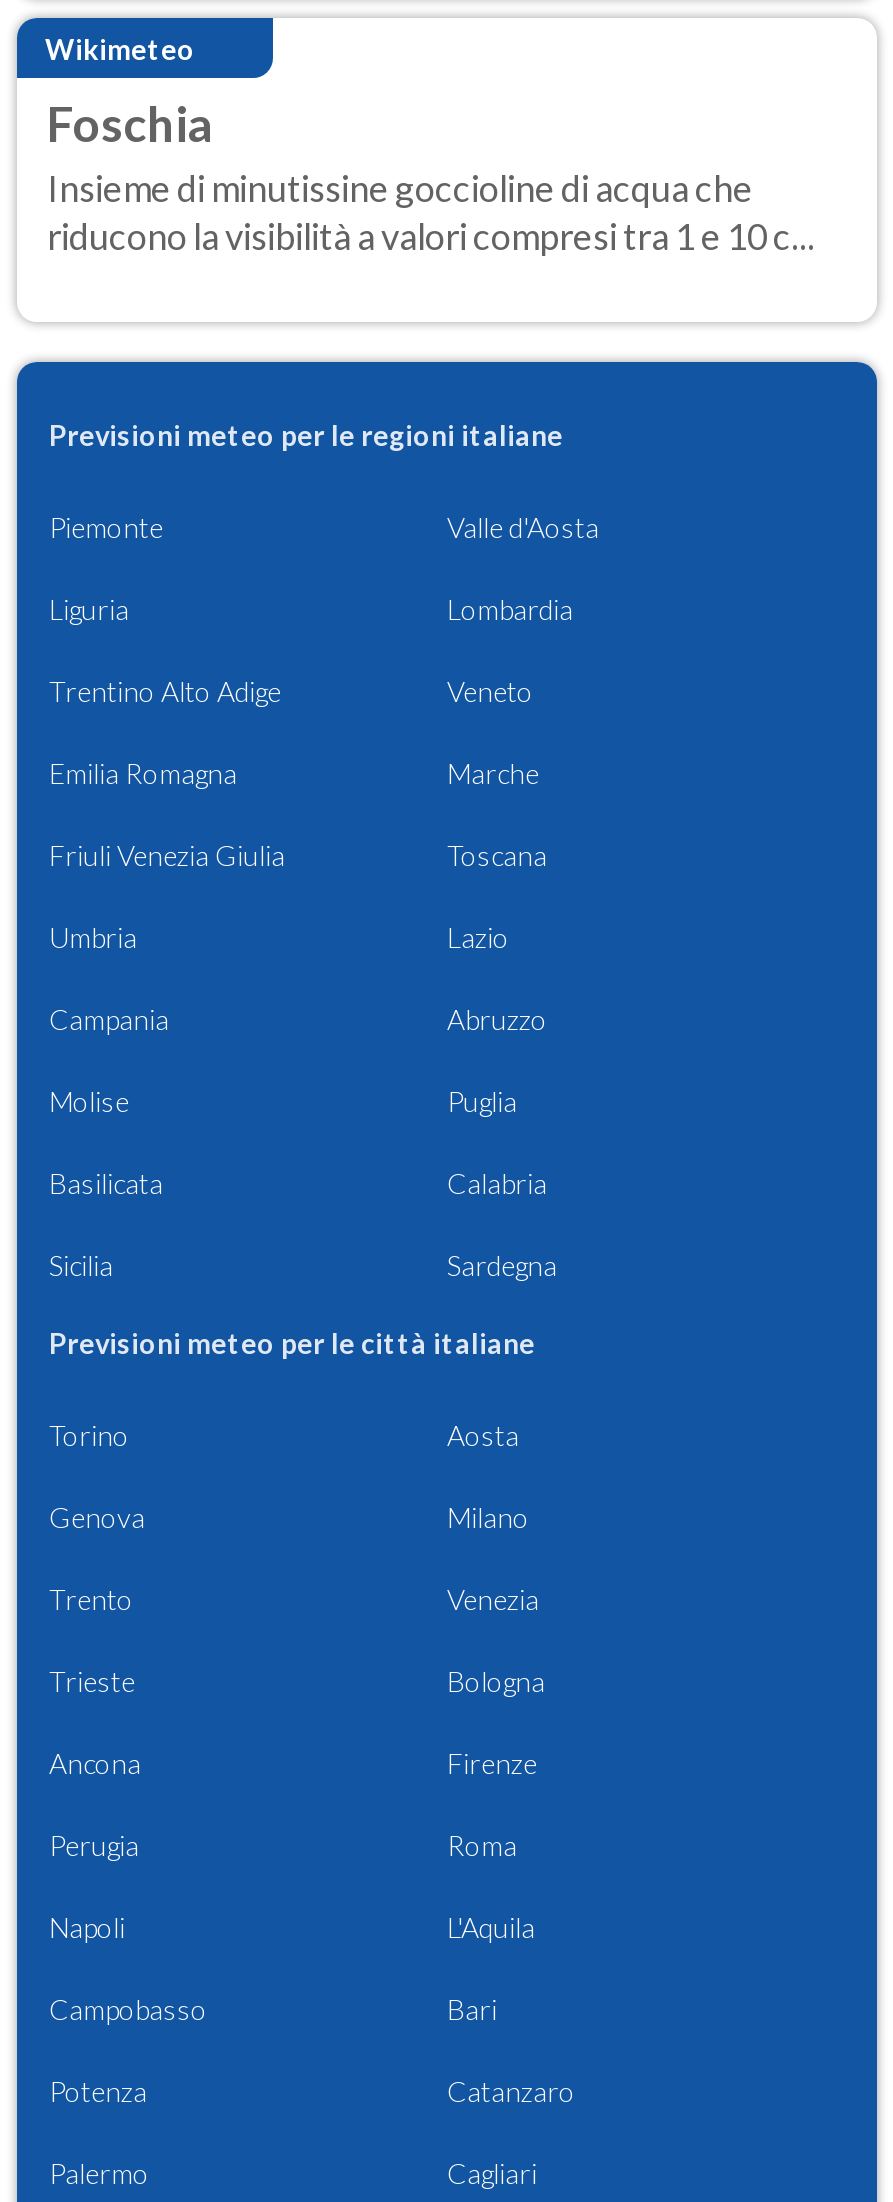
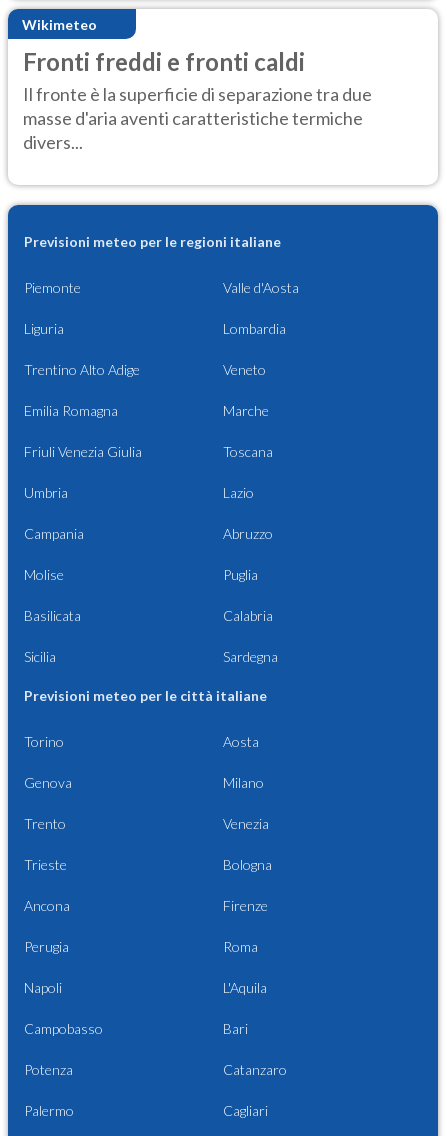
- Foschia
- Insieme di minutissine goccioline di acqua che
- riducono la visibilità a valori compresi tra 1 e 10 c...
+ Fronti freddi e fronti caldi
+ Il fronte è la superficie di separazione tra due
+ masse d'aria aventi caratteristiche termiche
+ divers...
